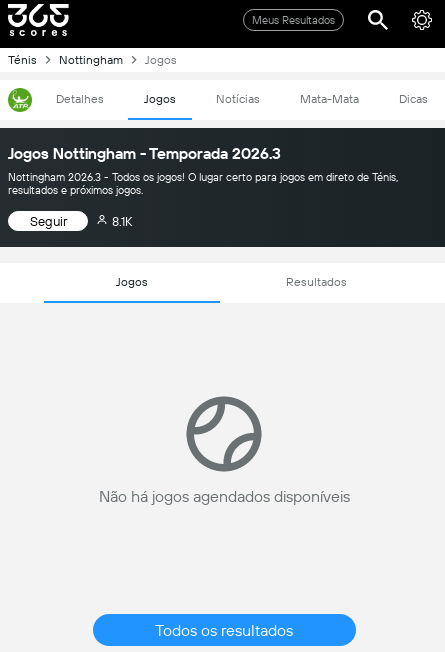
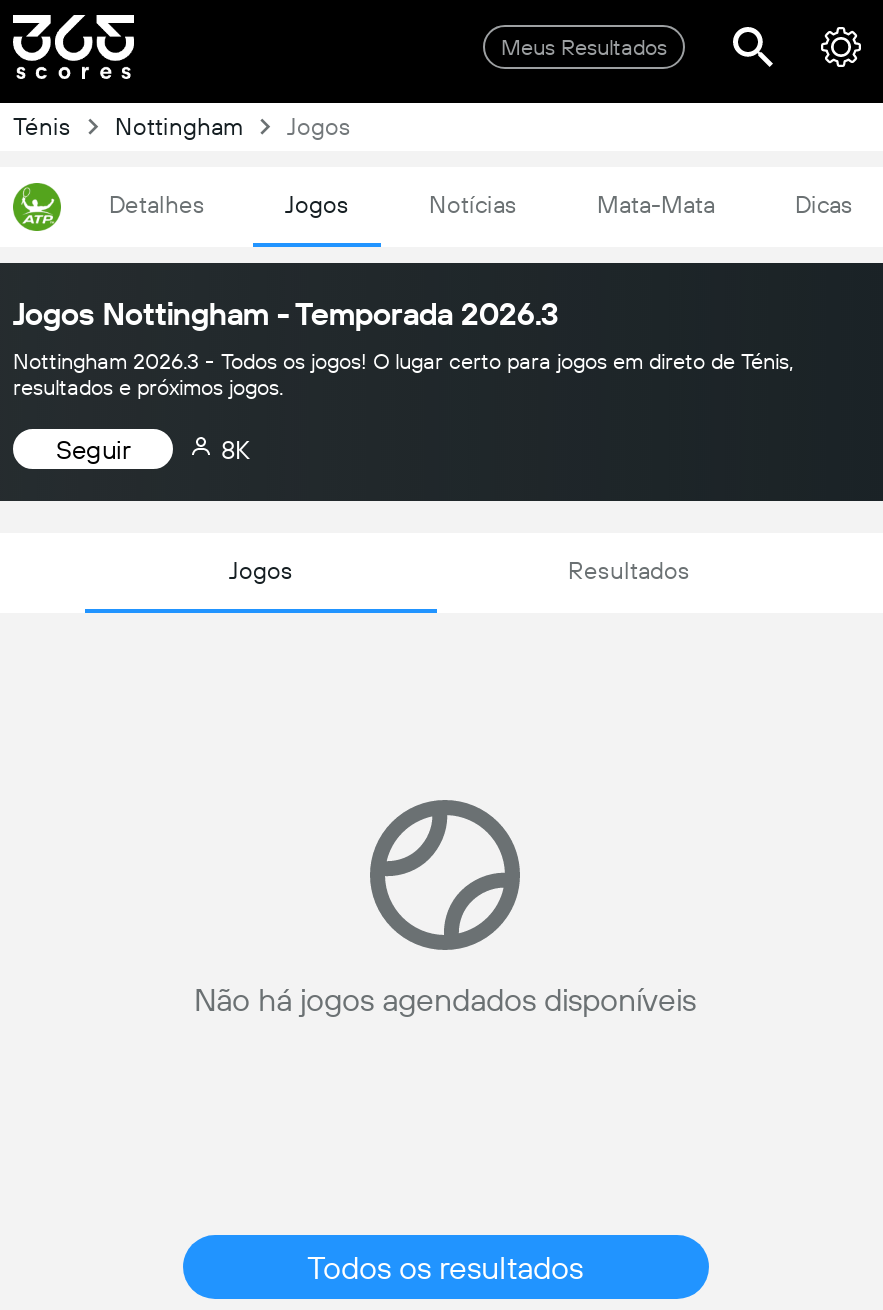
- 8.1K
+ 8K
